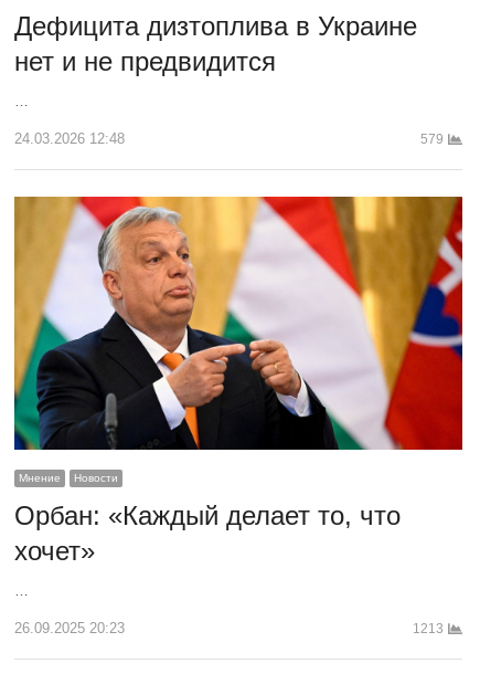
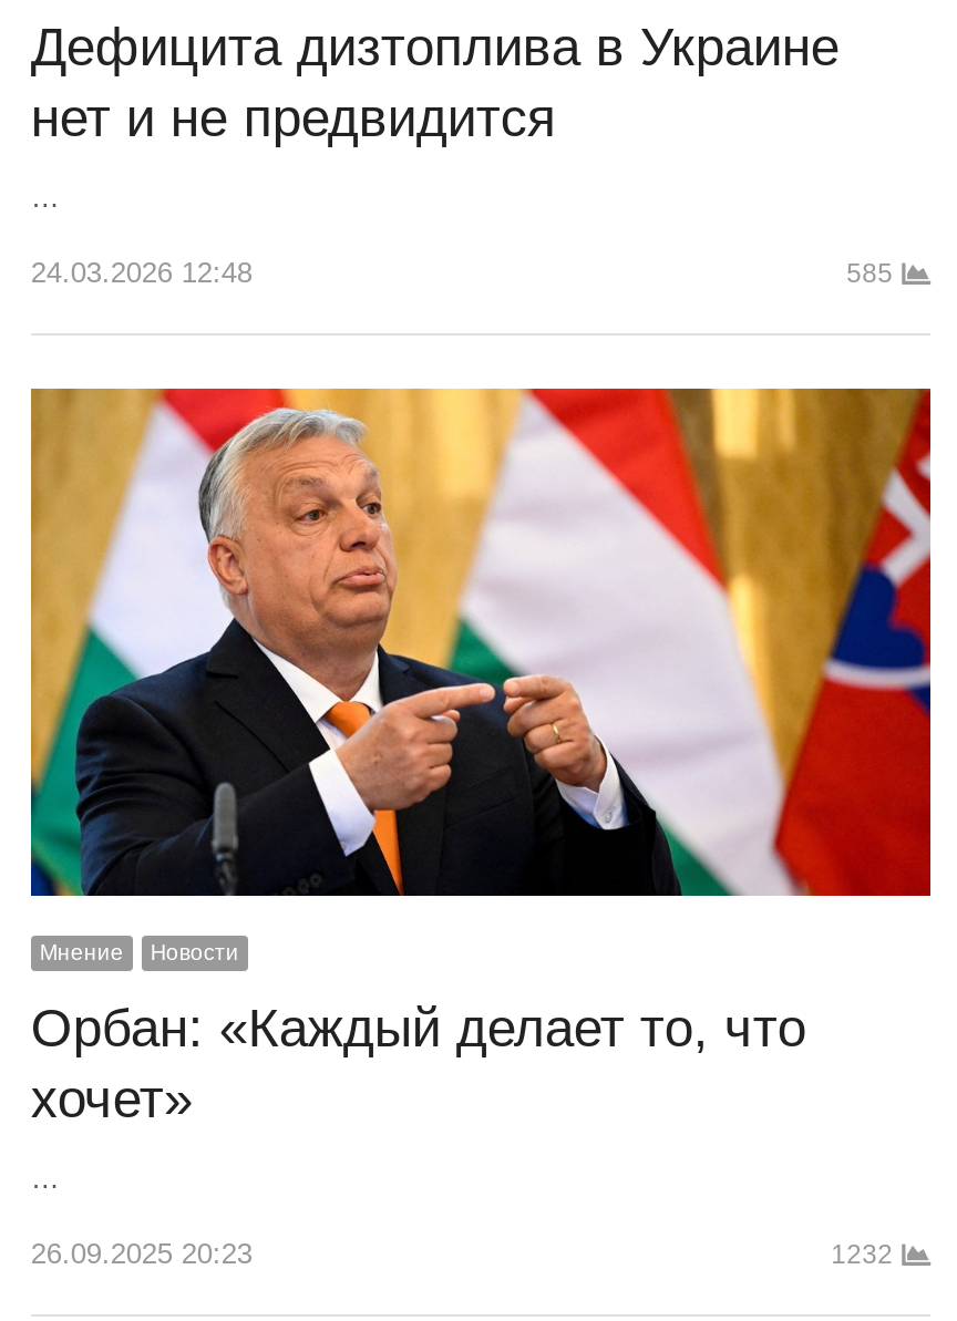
- 579
+ 585

- 1213
+ 1232
